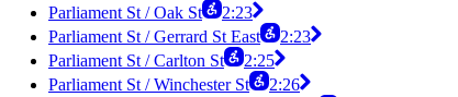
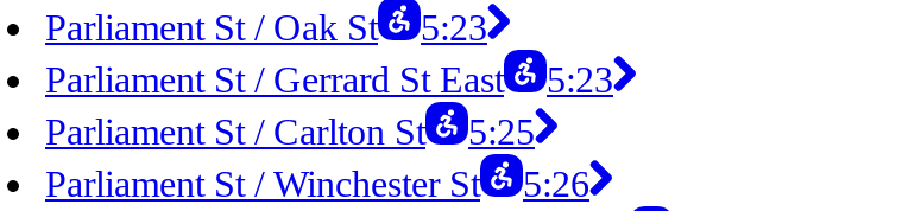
- Parliament St / Oak St 2:23
+ Parliament St / Oak St 5:23

- Parliament St / Gerrard St East 2:23
+ Parliament St / Gerrard St East 5:23

- Parliament St / Carlton St 2:25
+ Parliament St / Carlton St 5:25

- Parliament St / Winchester St 2:26
+ Parliament St / Winchester St 5:26
